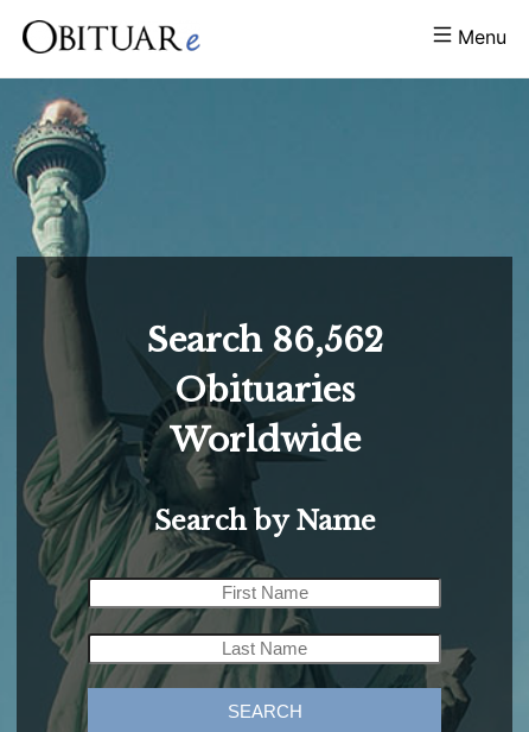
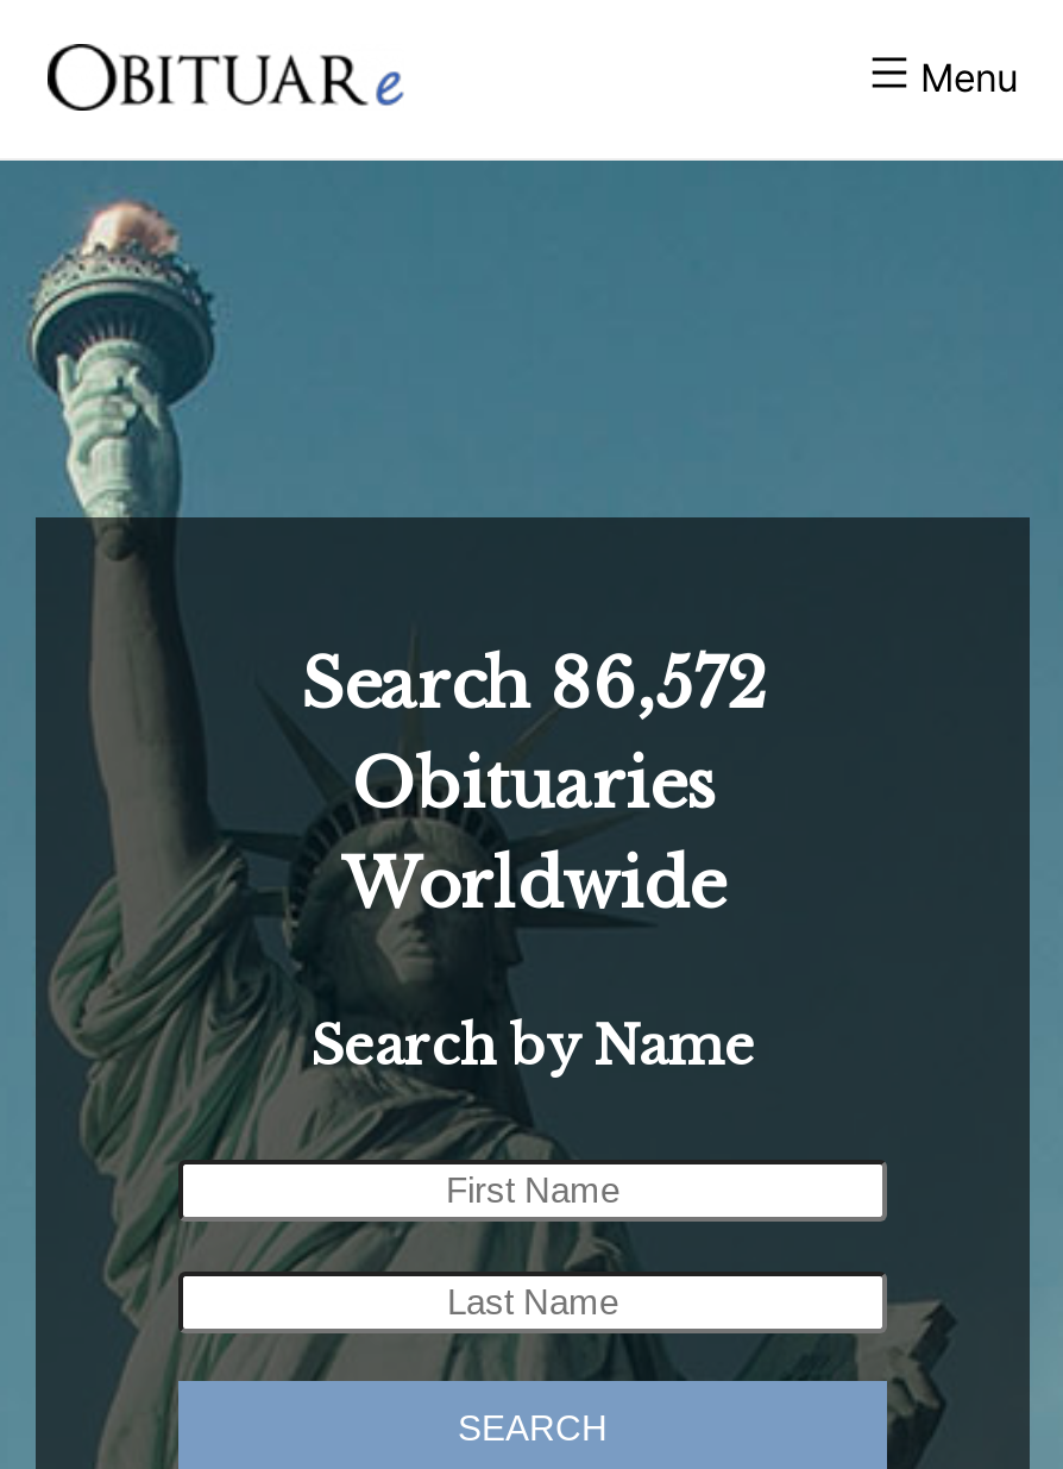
- Search 86,562
+ Search 86,572
